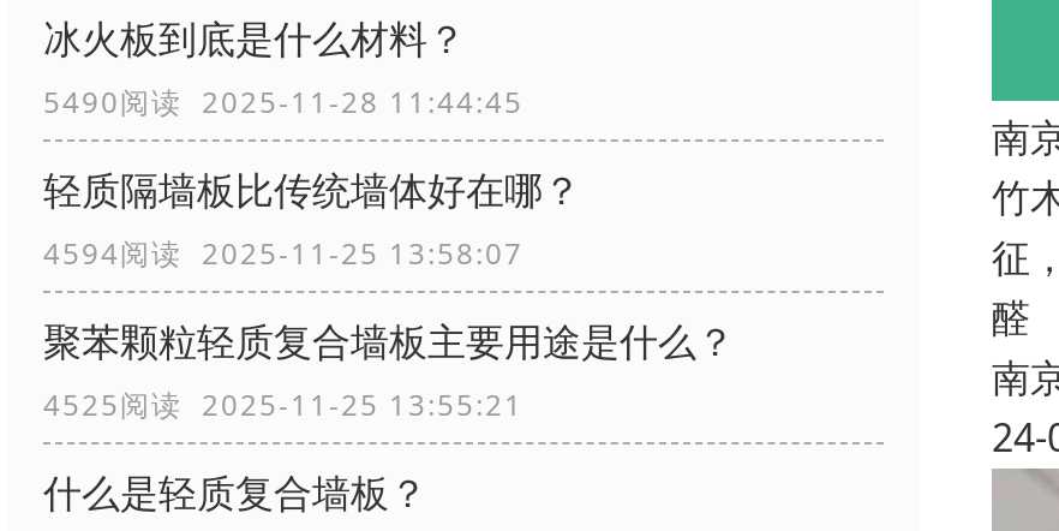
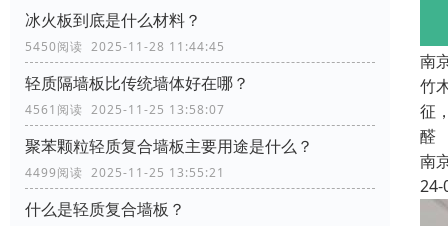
- 5490阅读 2025-11-28 11:44:45
+ 5450阅读 2025-11-28 11:44:45

- 4594阅读 2025-11-25 13:58:07
+ 4561阅读 2025-11-25 13:58:07

- 4525阅读 2025-11-25 13:55:21
+ 4499阅读 2025-11-25 13:55:21
